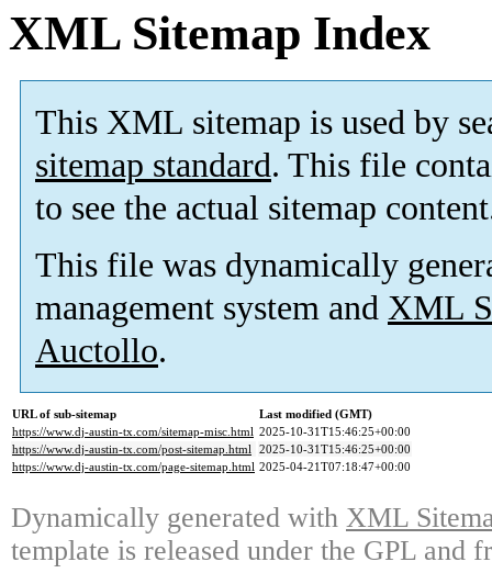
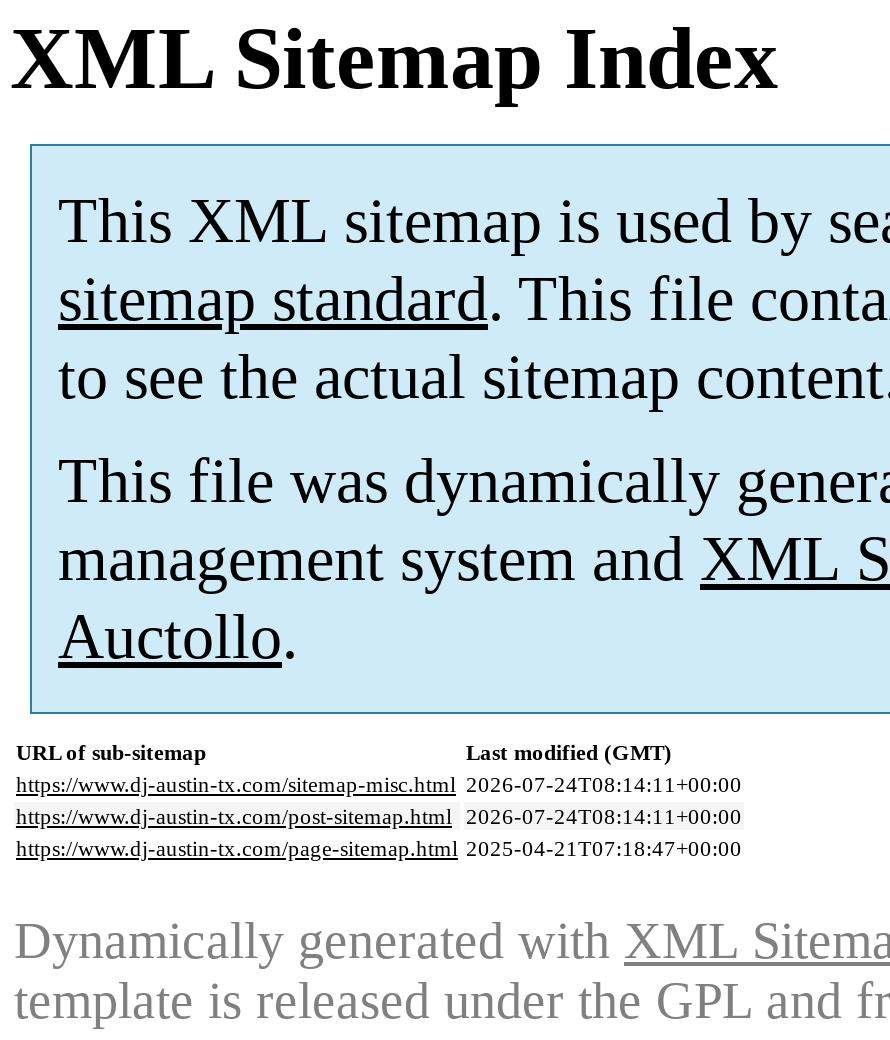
- https://www.dj-austin-tx.com/sitemap-misc.html 2025-10-31T15:46:25+00:00
+ https://www.dj-austin-tx.com/sitemap-misc.html 2026-07-24T08:14:11+00:00

- https://www.dj-austin-tx.com/post-sitemap.html 2025-10-31T15:46:25+00:00
+ https://www.dj-austin-tx.com/post-sitemap.html 2026-07-24T08:14:11+00:00
